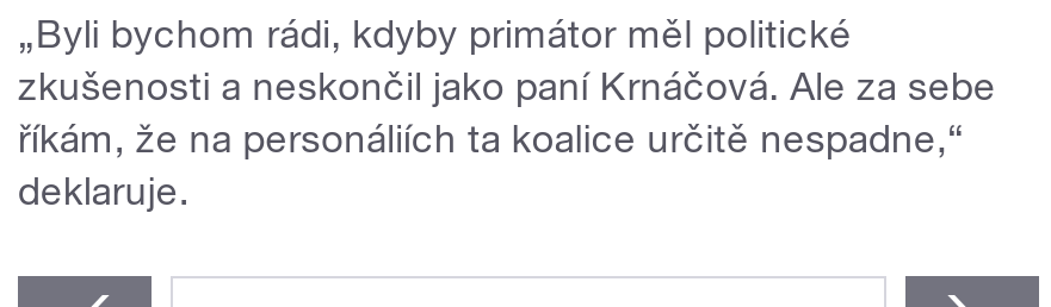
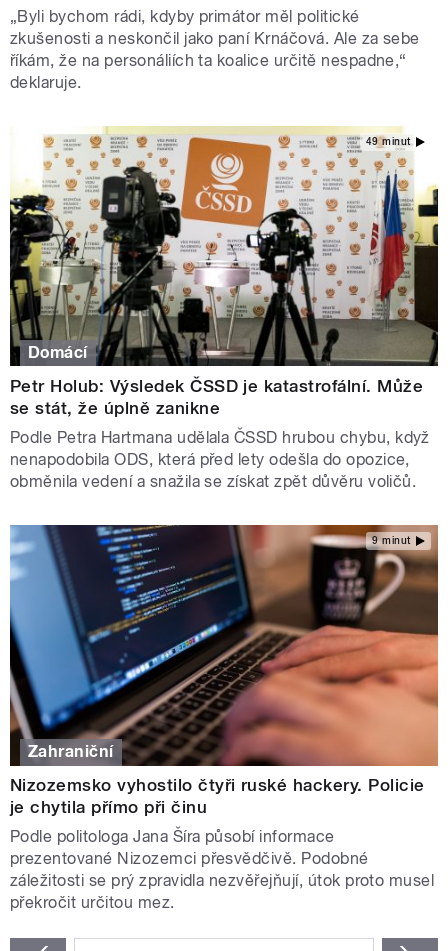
+ [image]
+ 49 minut

+ [image]
+ Domácí
+ Petr Holub: Výsledek ČSSD je katastrofální. Může
+ se stát, že úplně zanikne
+ Podle Petra Hartmana udělala ČSSD hrubou chybu, když
+ nenapodobila ODS, která před lety odešla do opozice,
+ obměnila vedení a snažila se získat zpět důvěru voličů.
+ 9 minut

+ Zahraniční
+ Nizozemsko vyhostilo čtyři ruské hackery. Policie
+ je chytila přímo při činu
+ Podle politologa Jana Šíra působí informace
+ prezentované Nizozemci přesvědčivě. Podobné
+ záležitosti se prý zpravidla nezvěřejňují, útok proto musel
+ překročit určitou mez.
